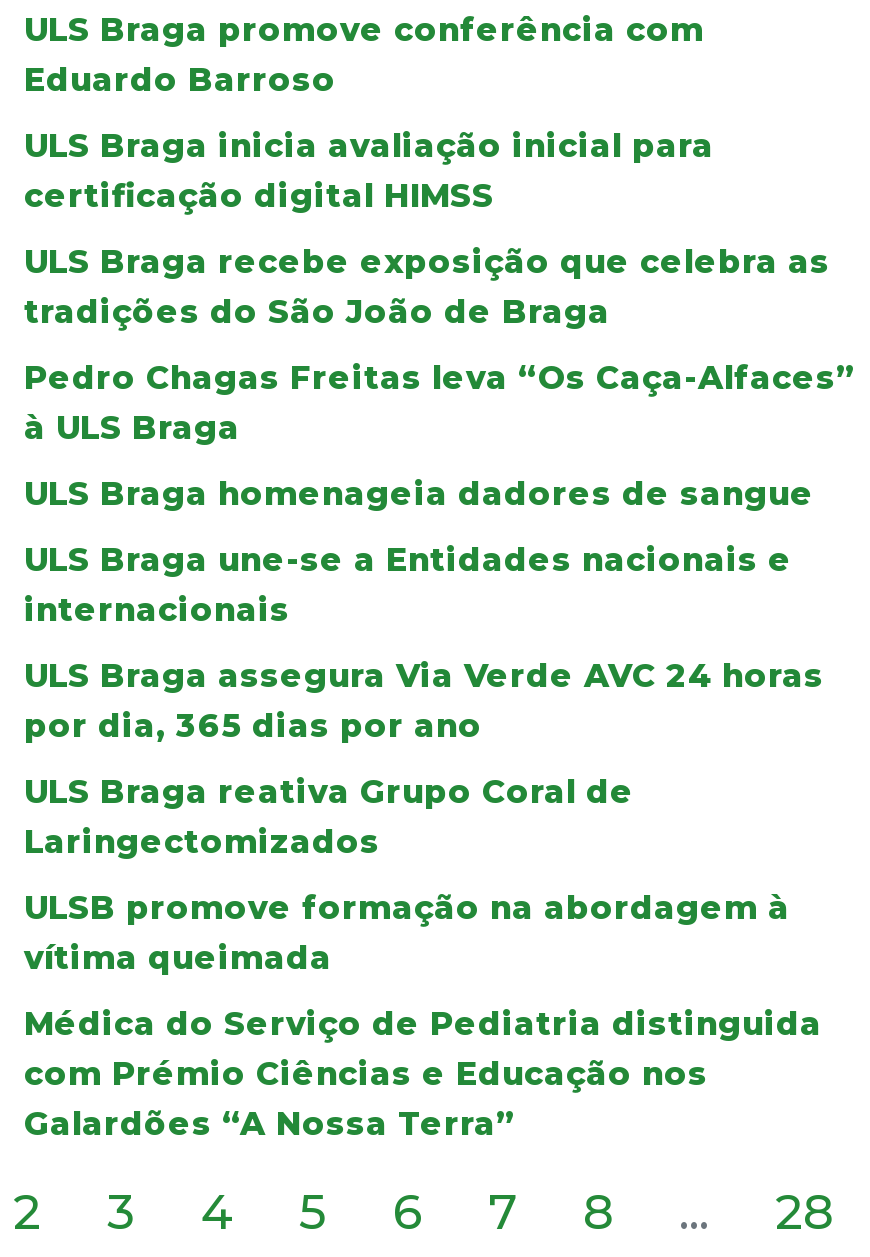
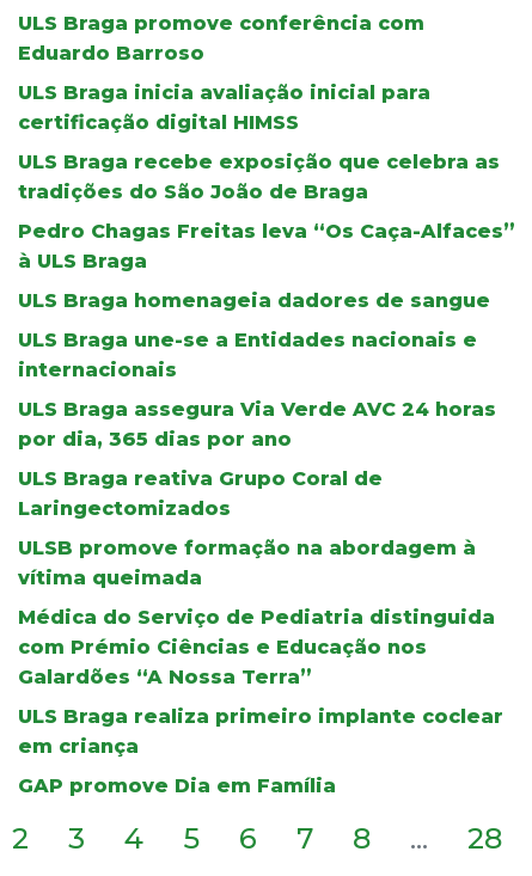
+ ULS Braga realiza primeiro implante coclear
+ em criança
+ GAP promove Dia em Família
